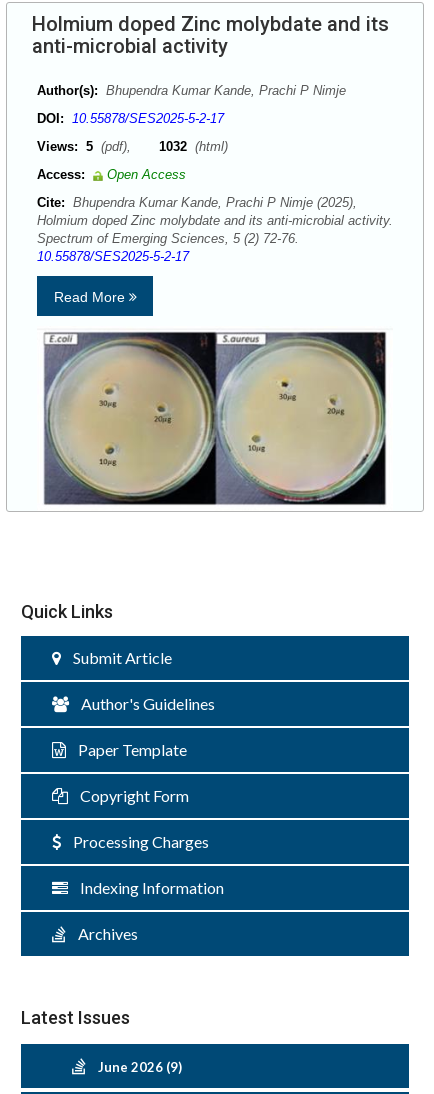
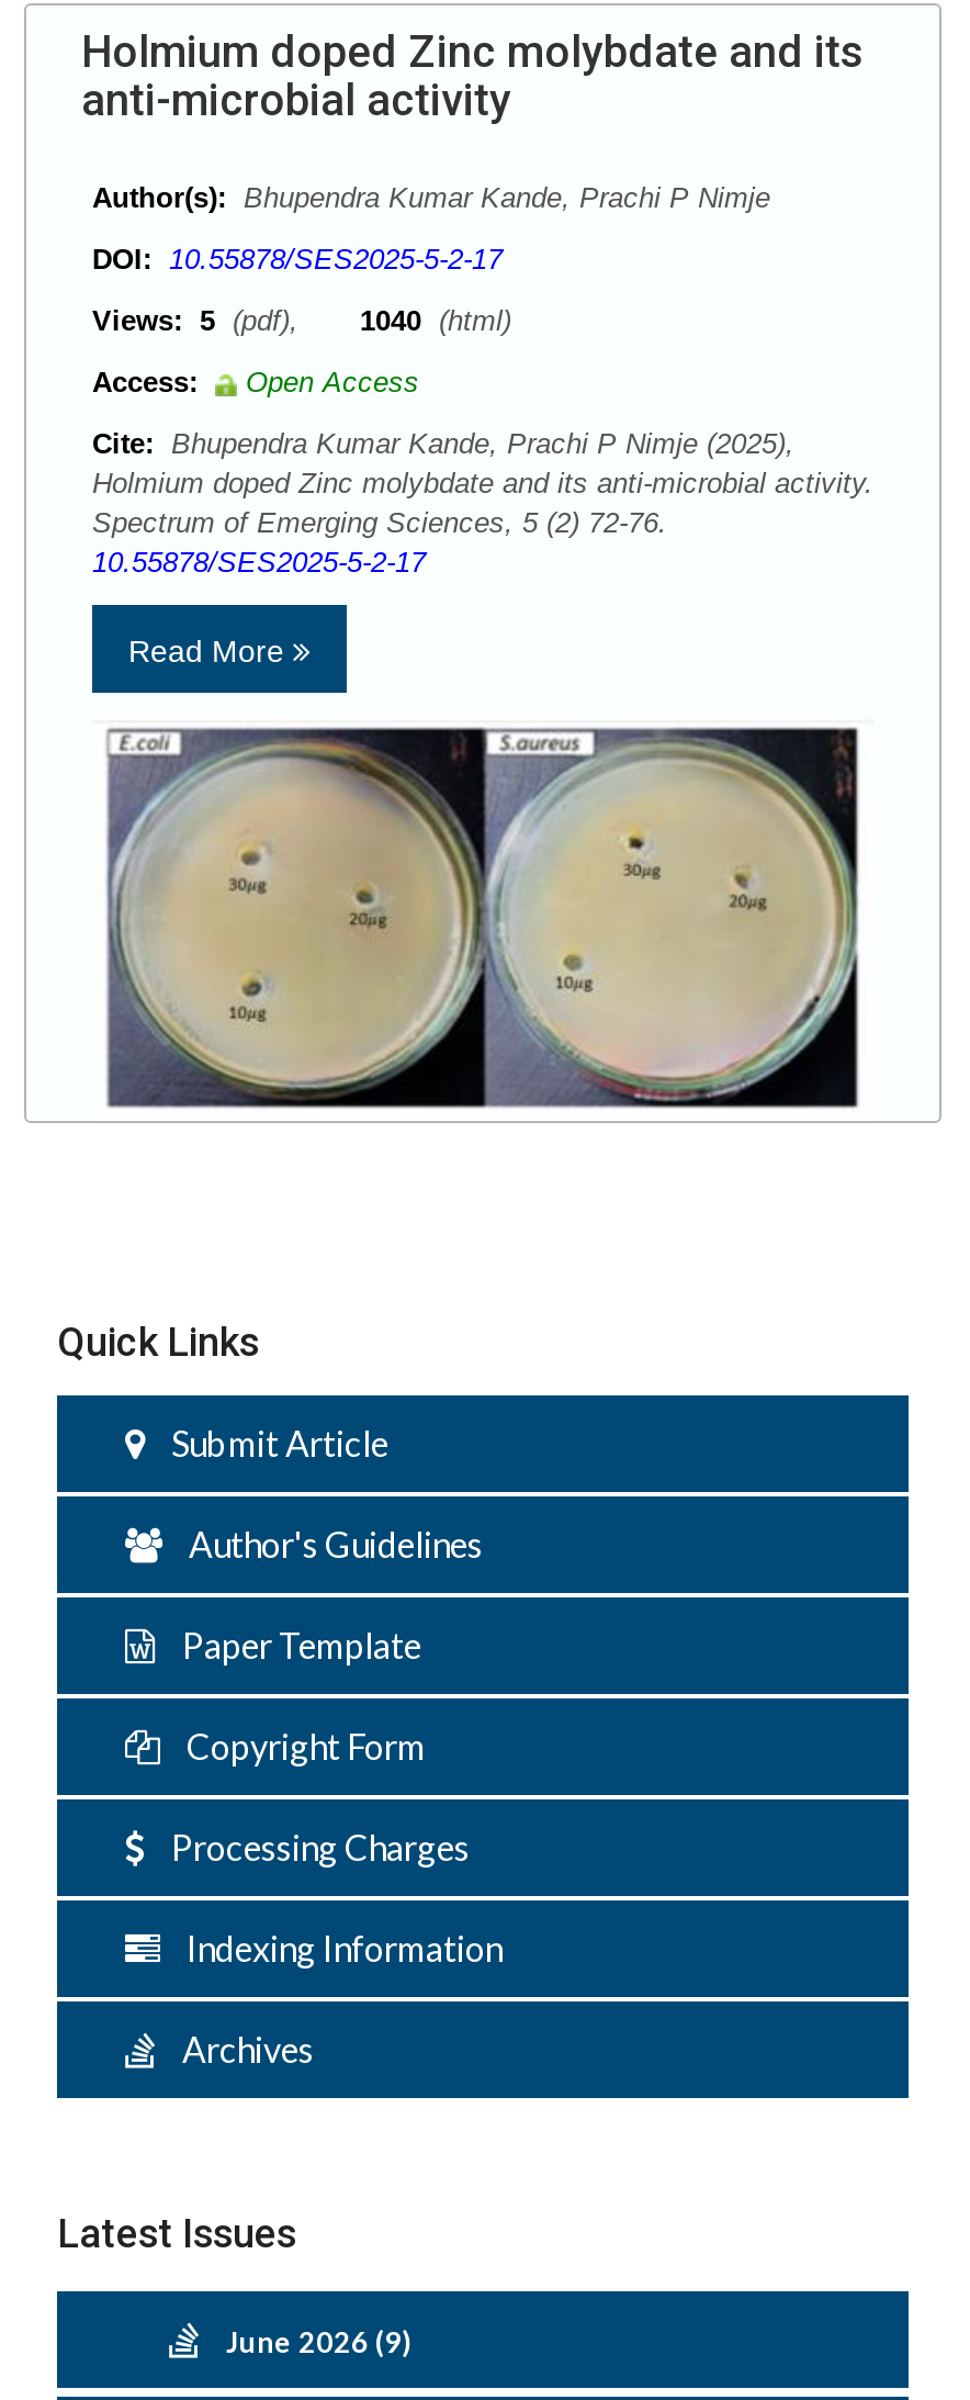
- Views: 5 (pdf), 1032 (html)
+ Views: 5 (pdf), 1040 (html)
